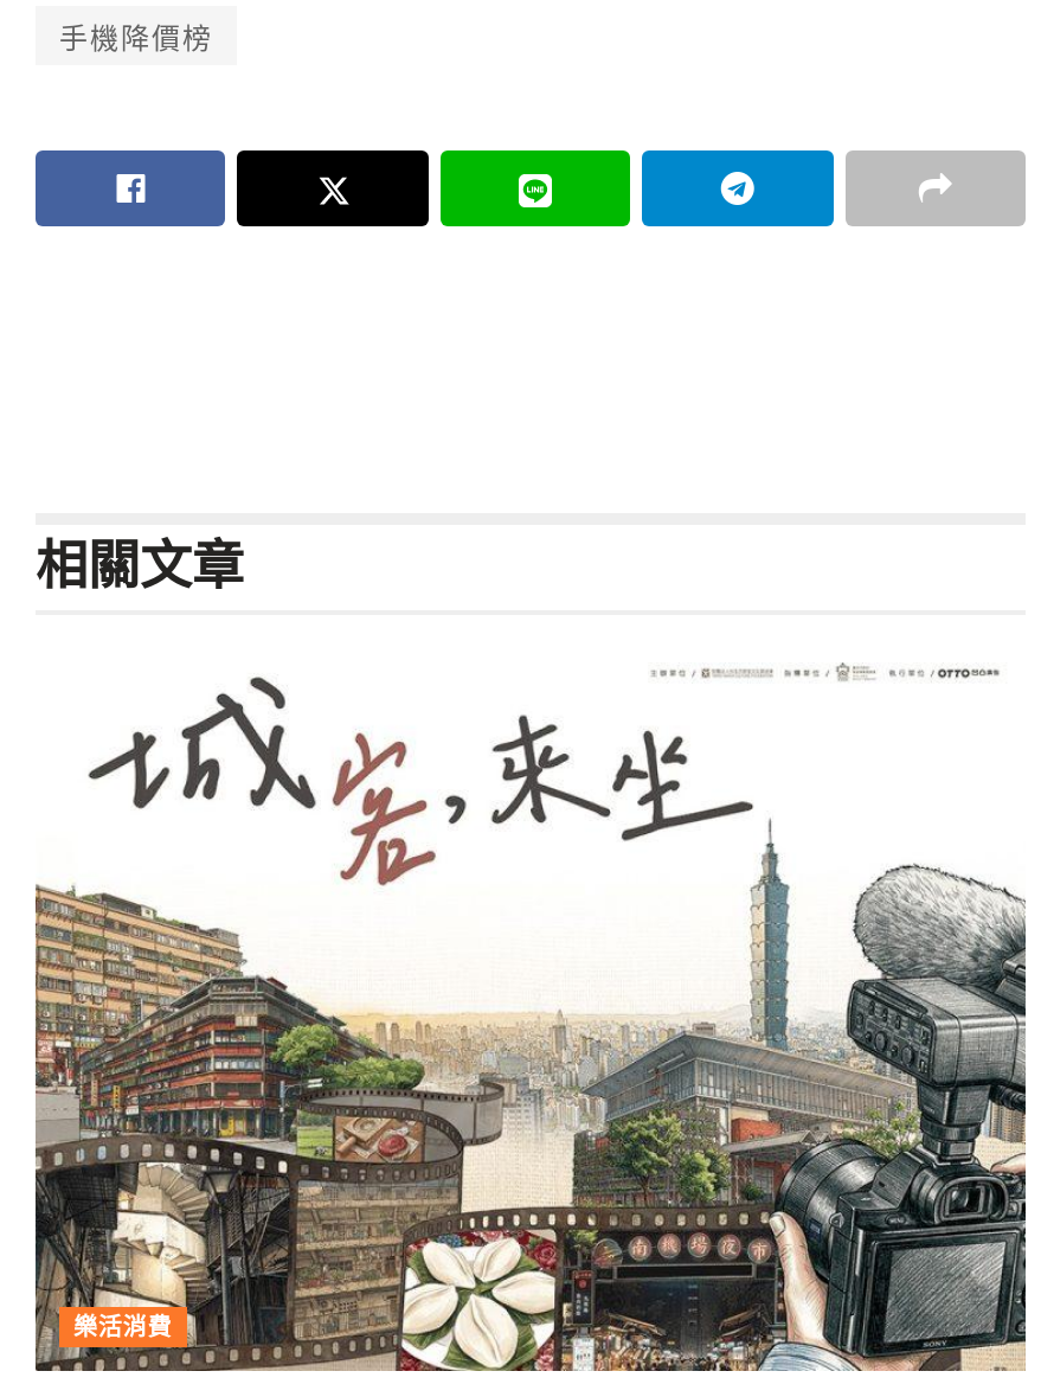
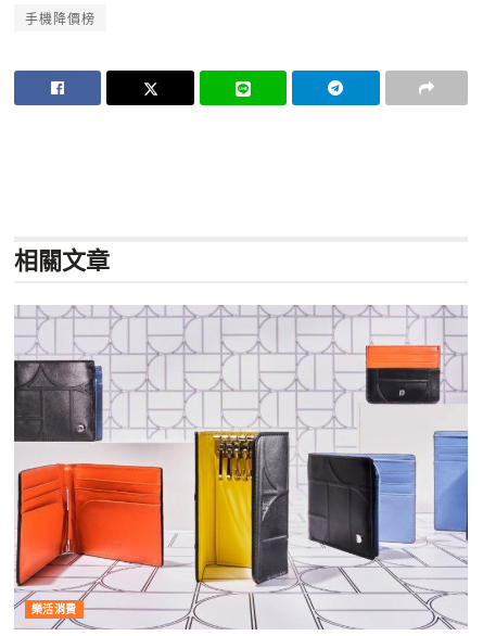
- [image]
+ [image]
